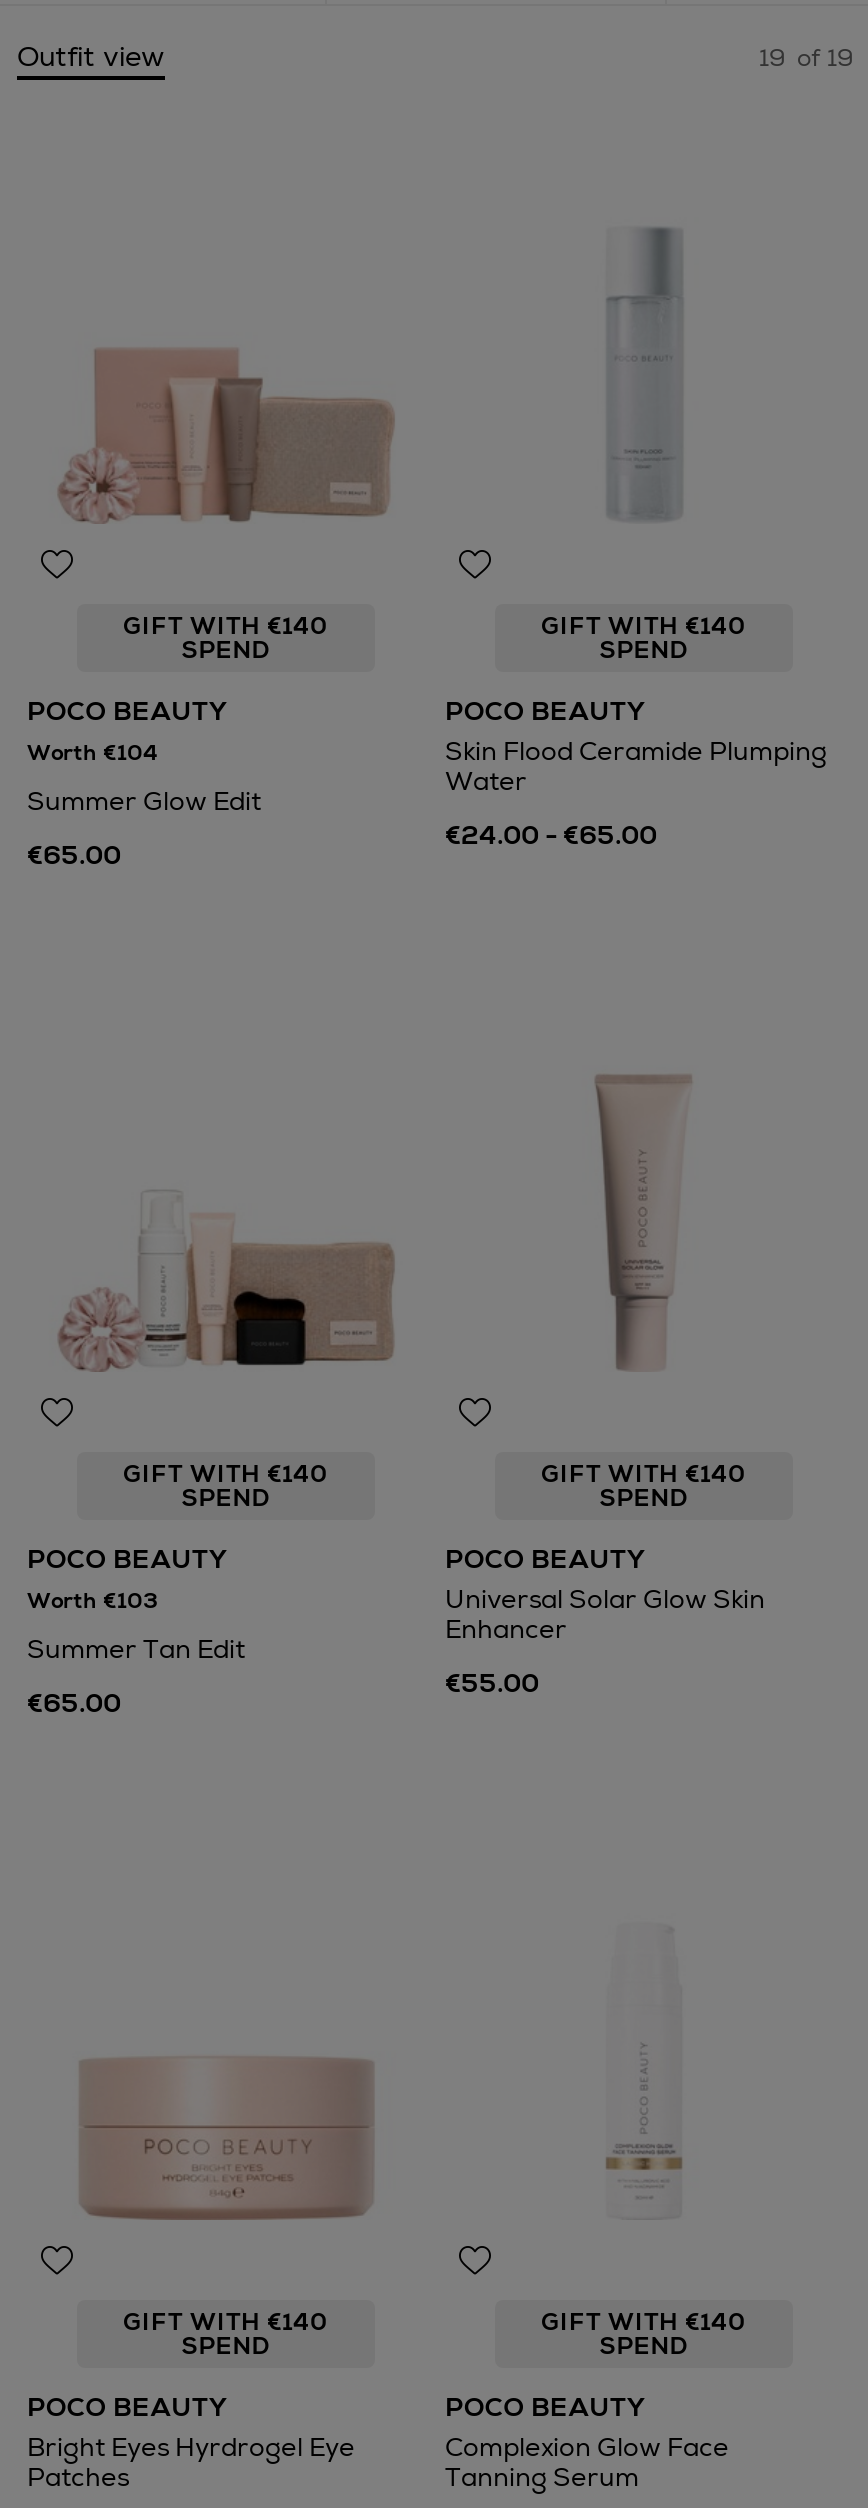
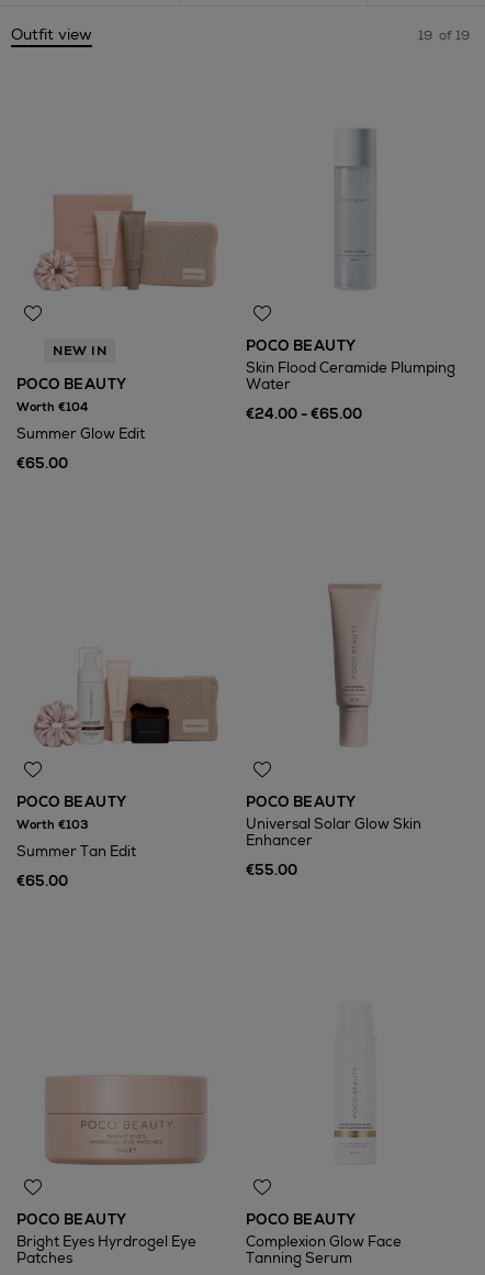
- GIFT WITH €140
- SPEND
+ NEW IN

- GIFT WITH €140
- SPEND

- GIFT WITH €140
- SPEND

- GIFT WITH €140
- SPEND

- GIFT WITH €140
- SPEND

- GIFT WITH €140
- SPEND
